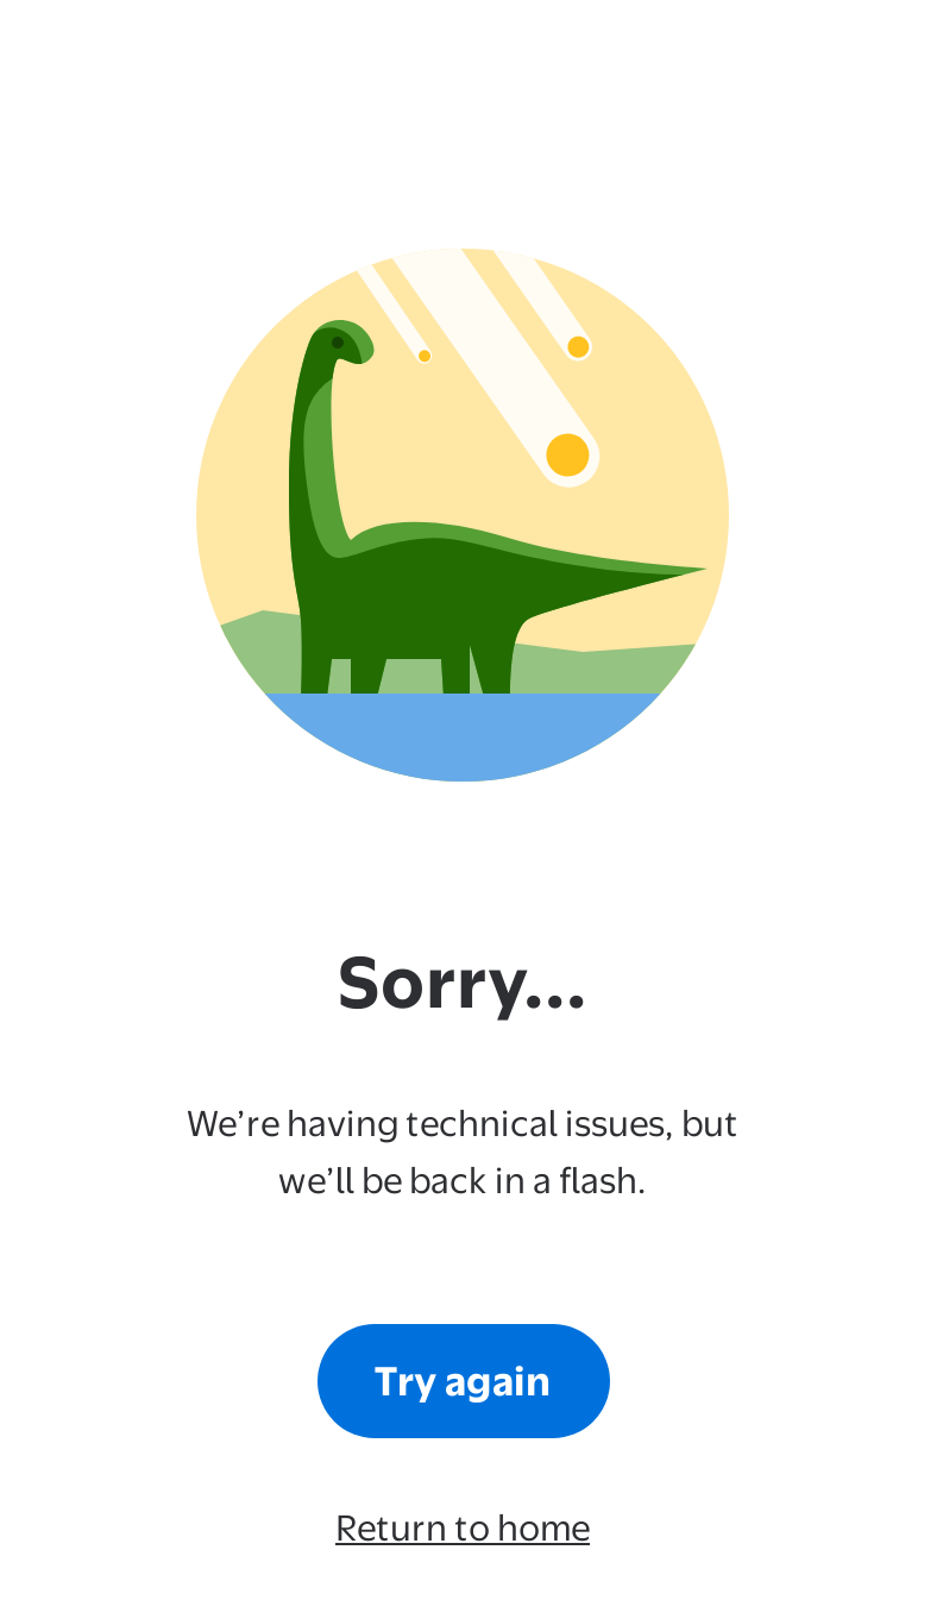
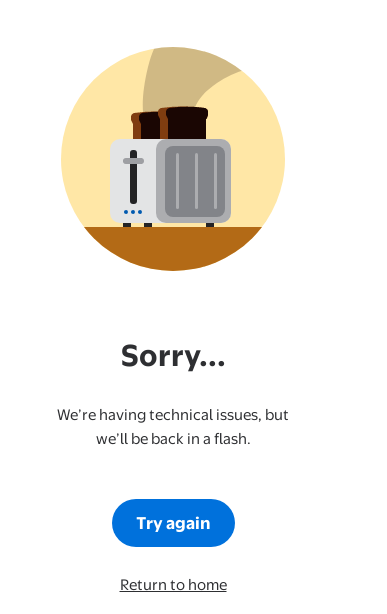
- [image]
+ [image]
